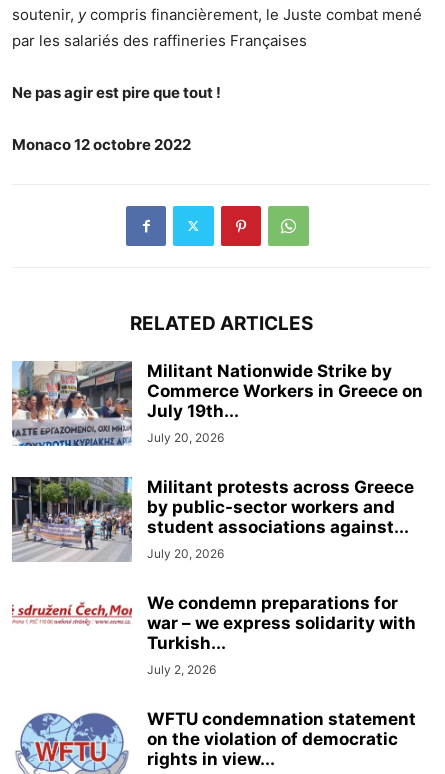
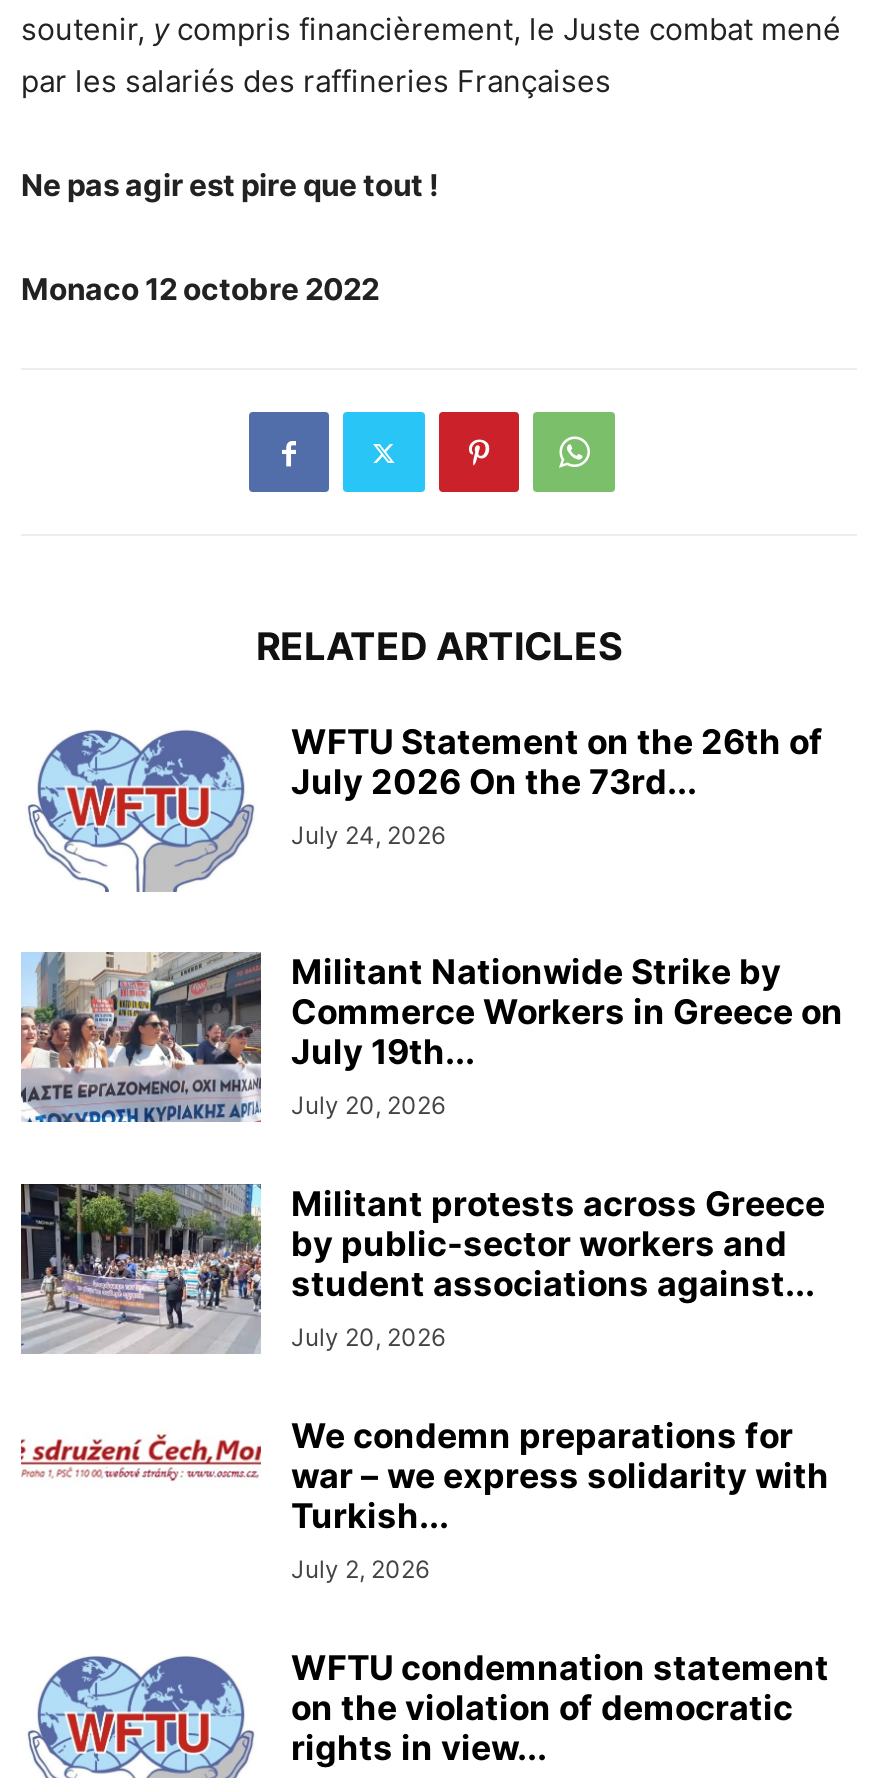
+ [image]
+ WFTU Statement on the 26th of
+ July 2026 On the 73rd...
+ July 24, 2026
